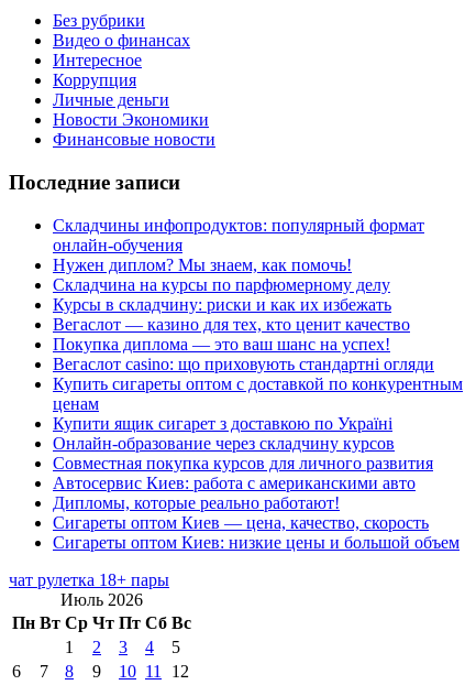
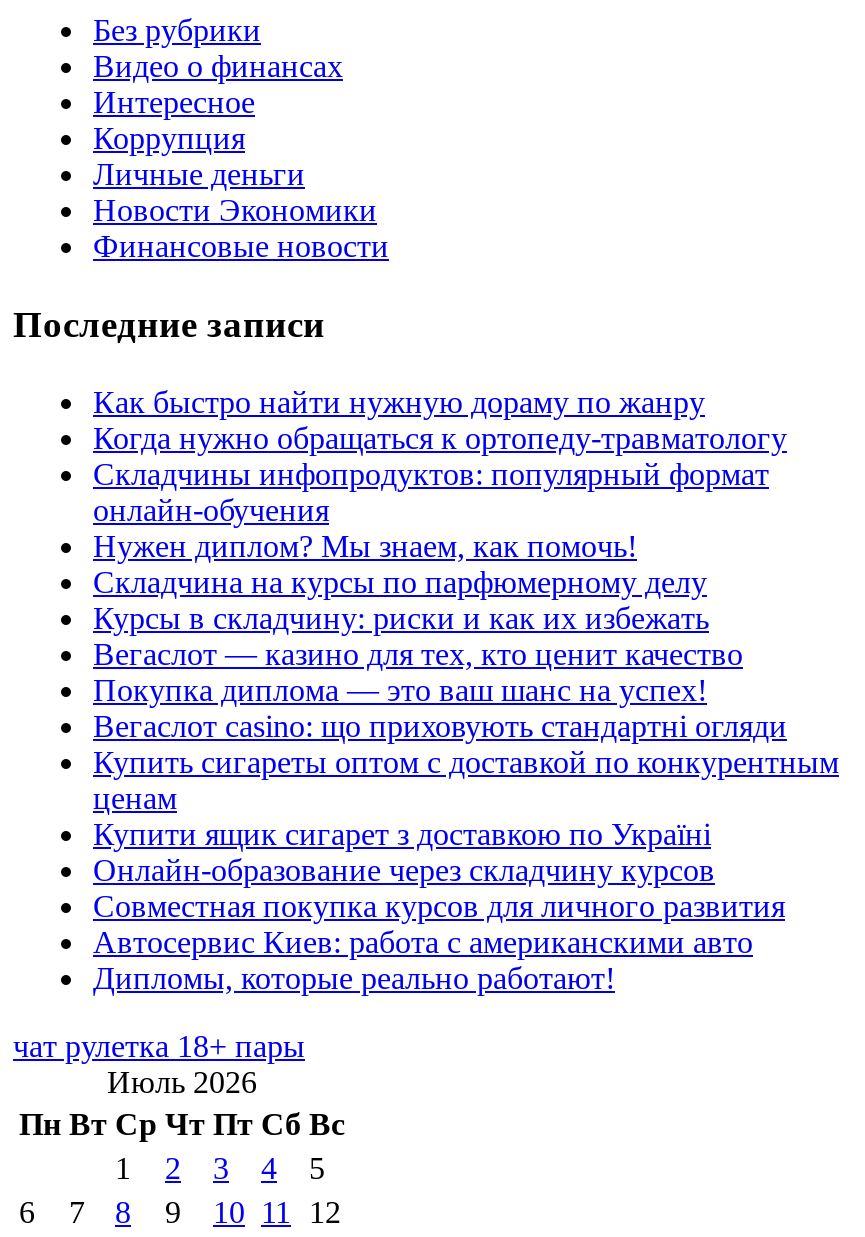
+ Как быстро найти нужную дораму по жанру
+ Когда нужно обращаться к ортопеду-травматологу

moved down: Складчины инфопродуктов: популярный формат | онлайн-обучения | Нужен диплом? Мы знаем, как помочь! | ... | Автосервис Киев: работа с американскими авто | Дипломы, которые реально работают!

- Сигареты оптом Киев — цена, качество, скорость
- Сигареты оптом Киев: низкие цены и большой объем
